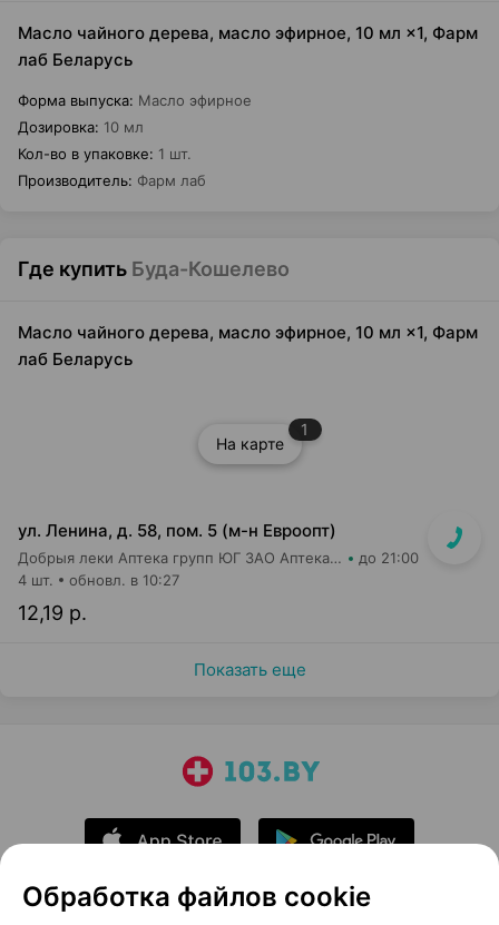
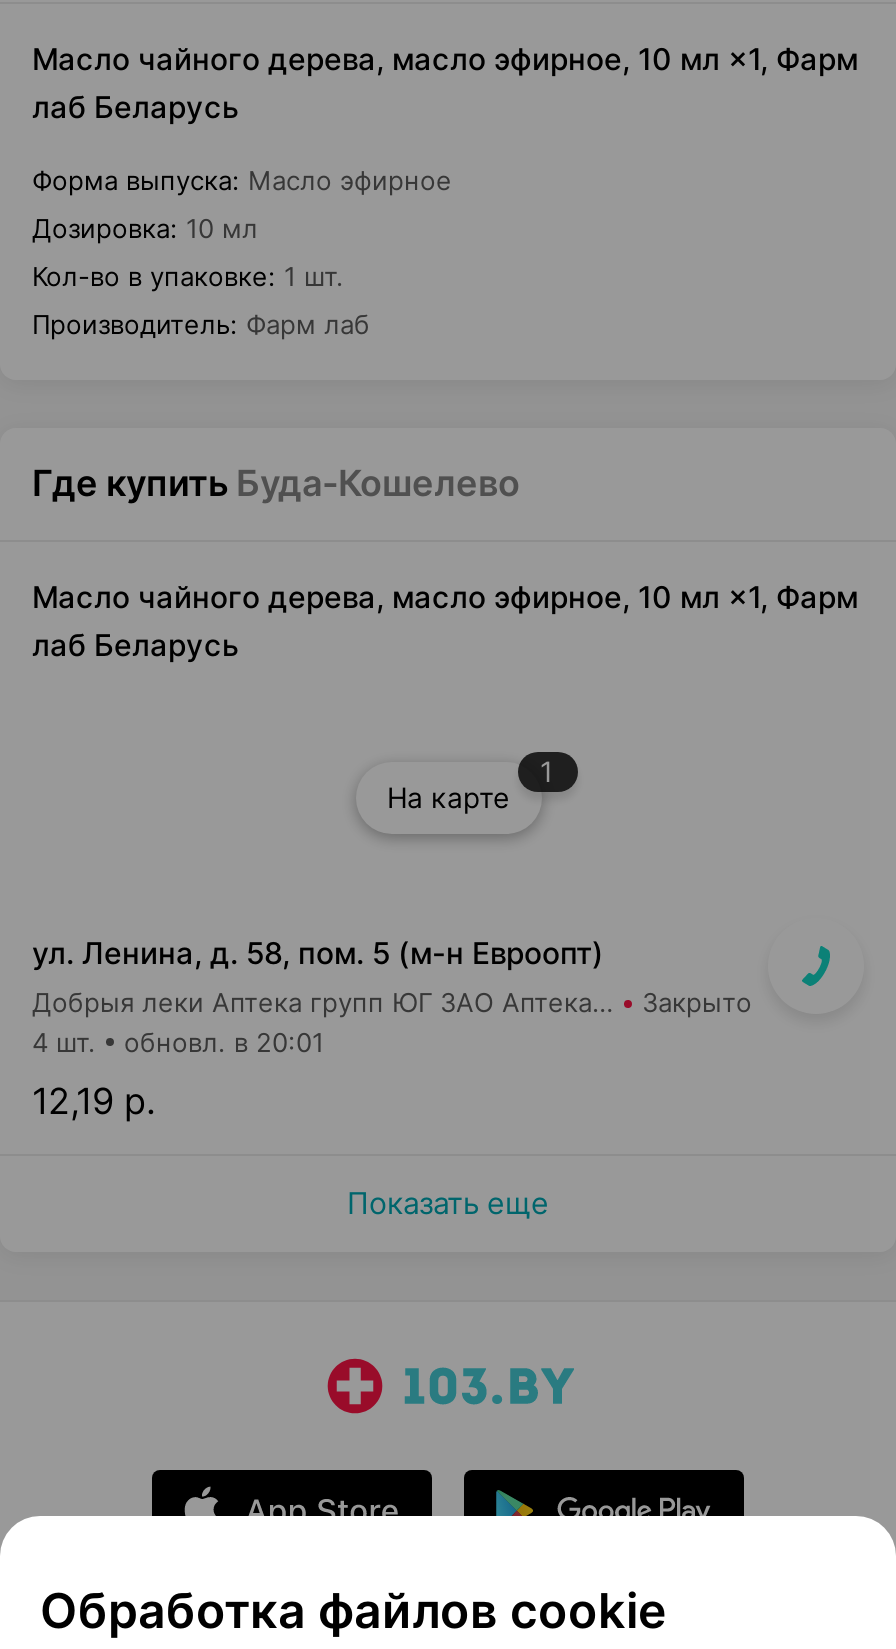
- до 21:00
+ Закрыто

- 4 шт. обновл. в 10:27
+ 4 шт. обновл. в 20:01
